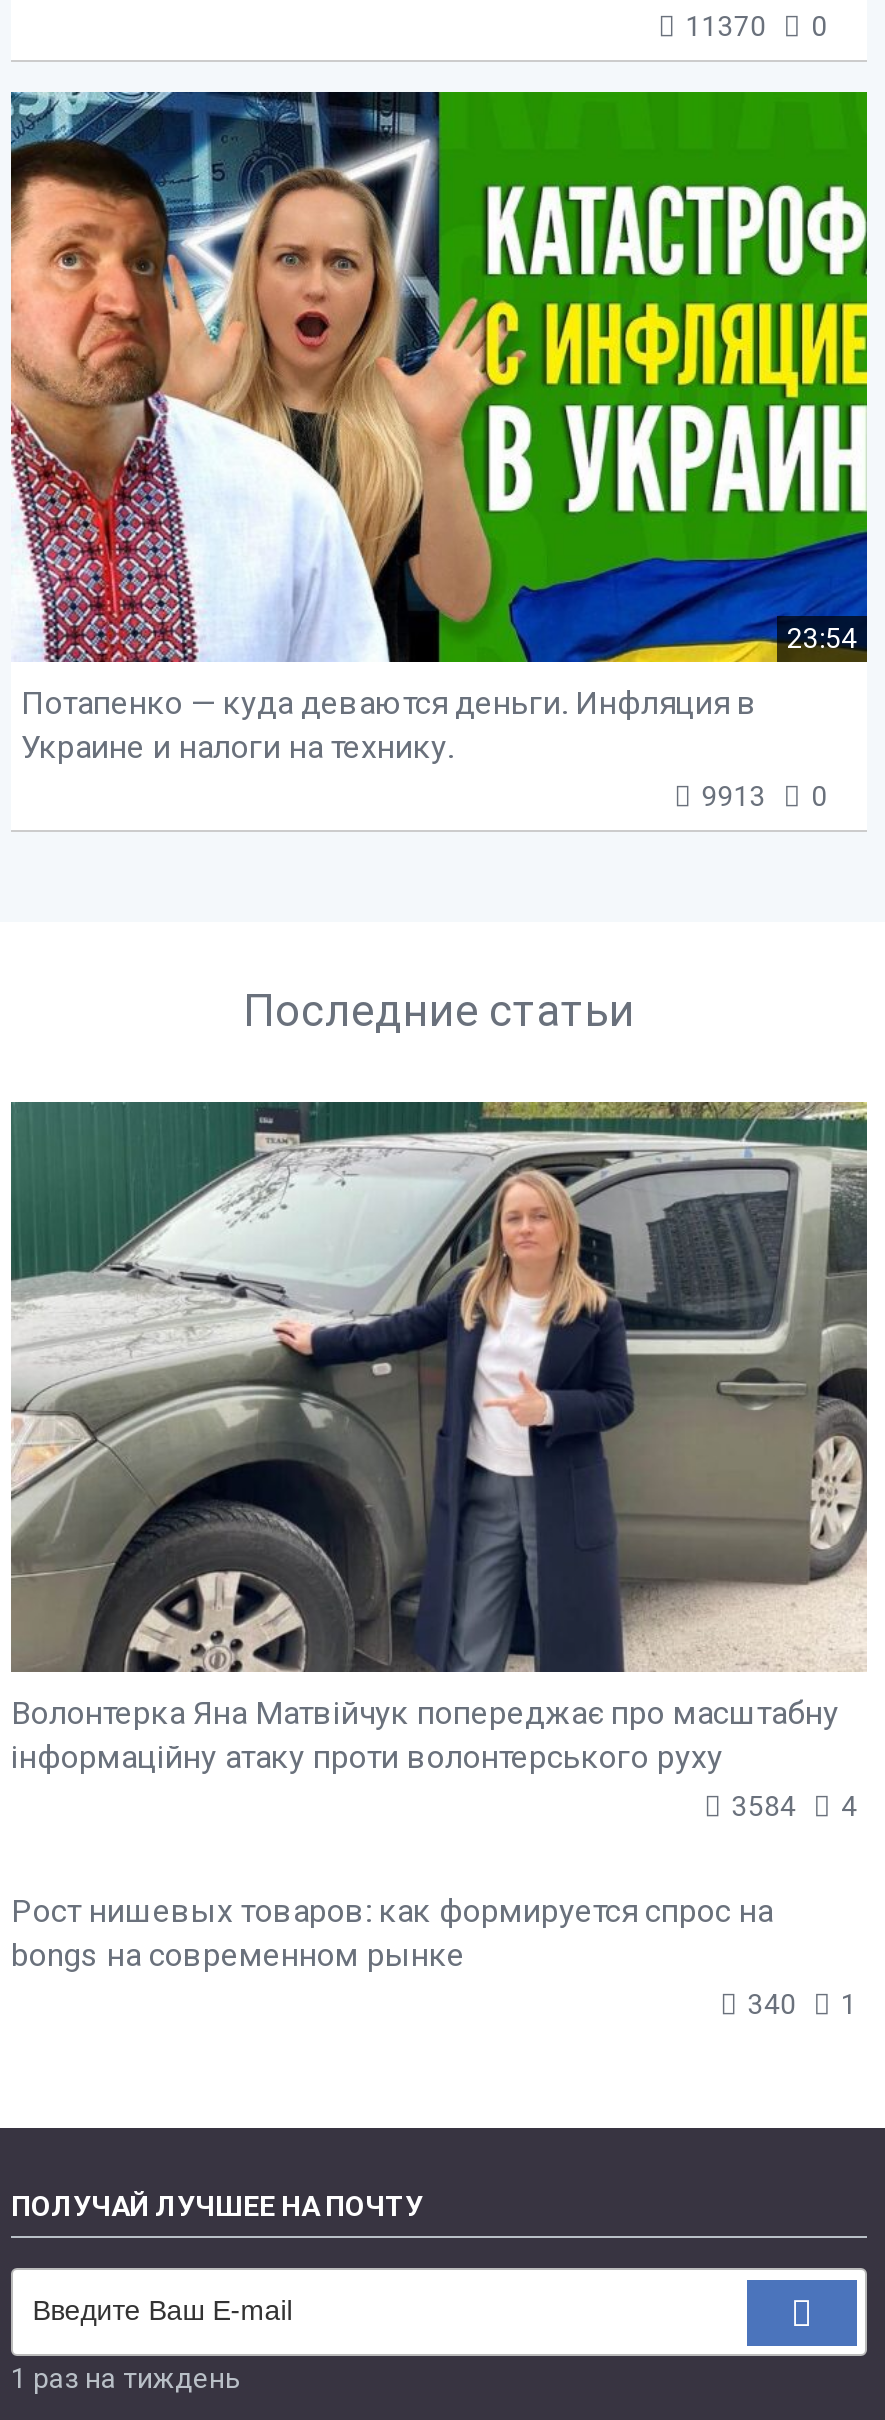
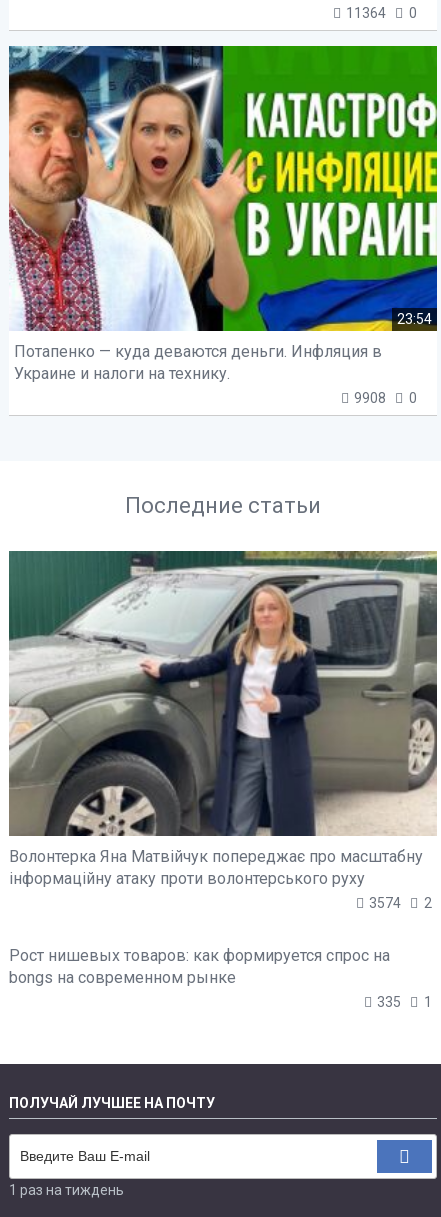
- 11370 0
+ 11364 0

- 9913 0
+ 9908 0

- 3584
+ 3574

- 4
+ 2

- 340 1
+ 335 1
